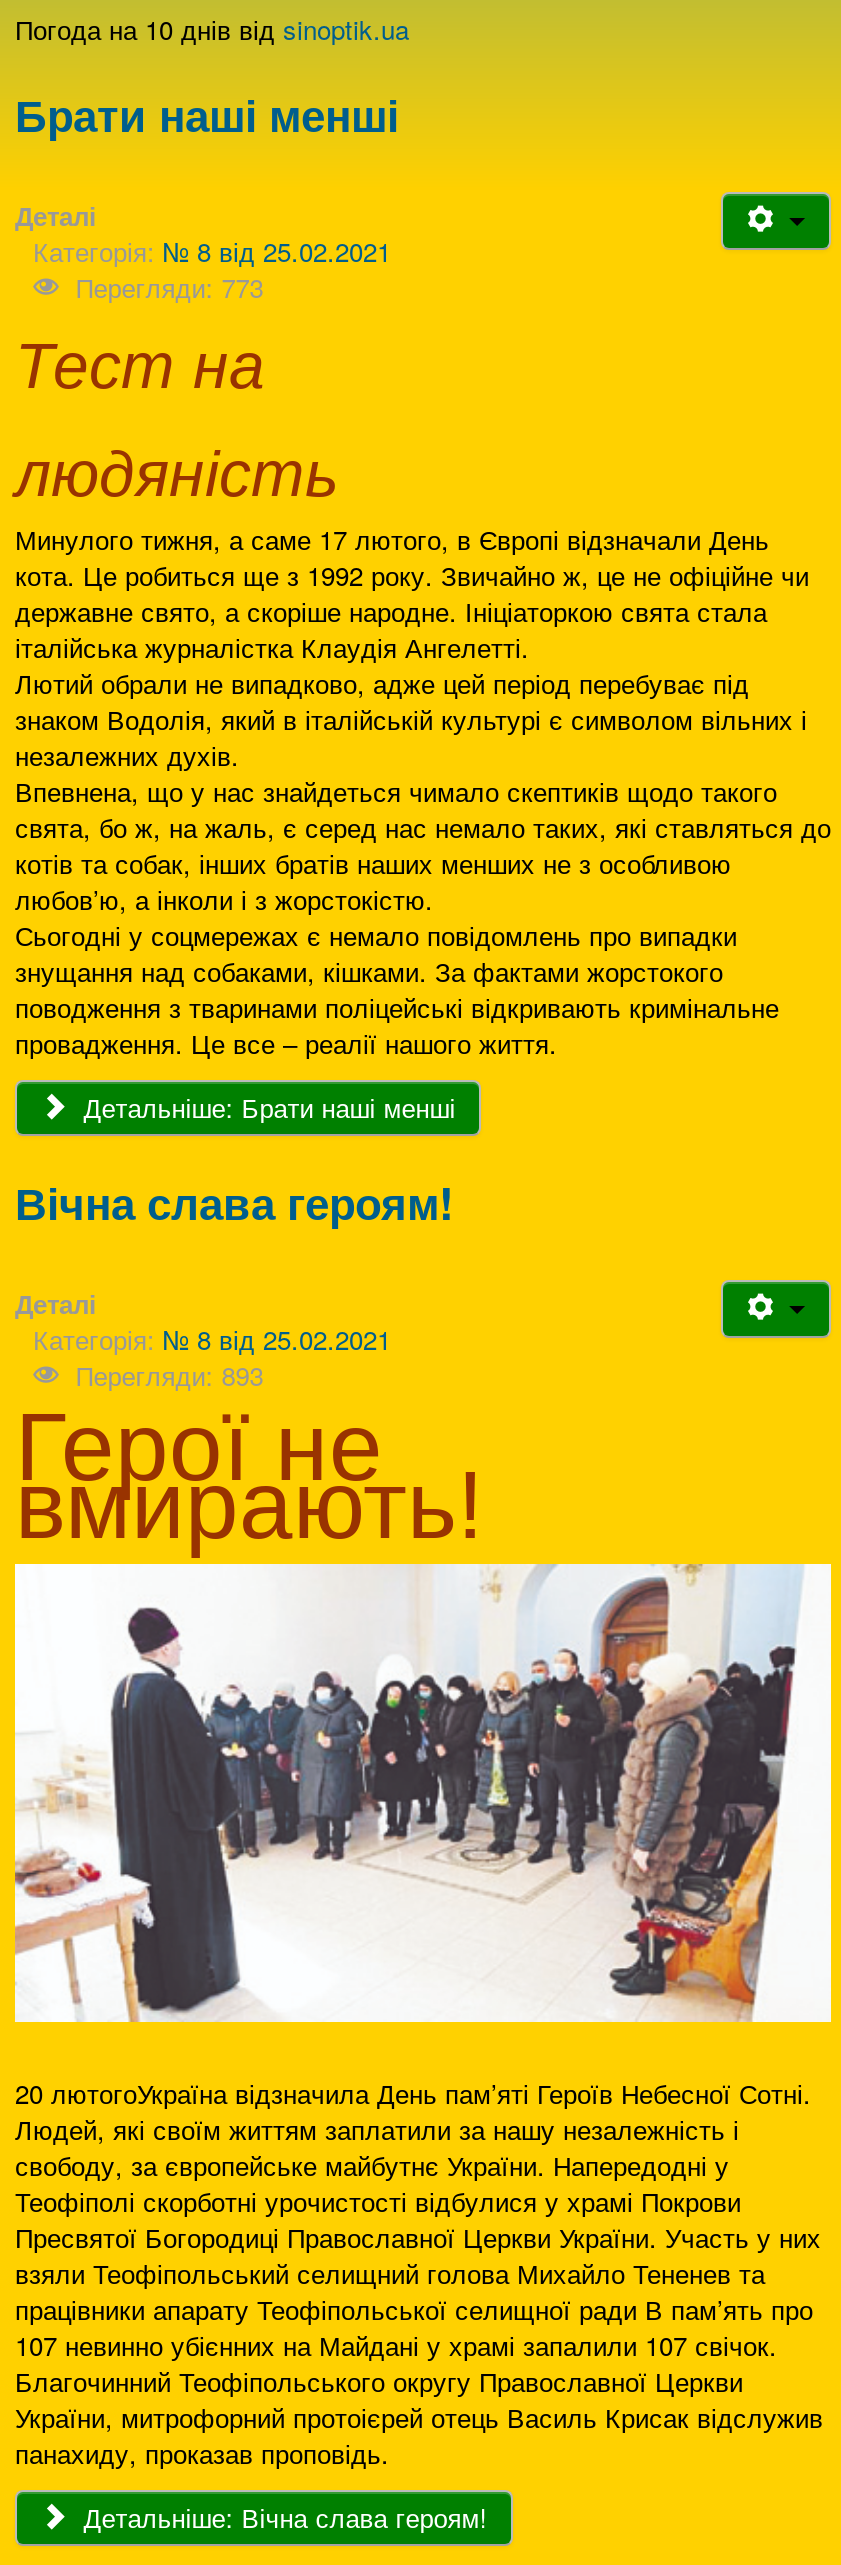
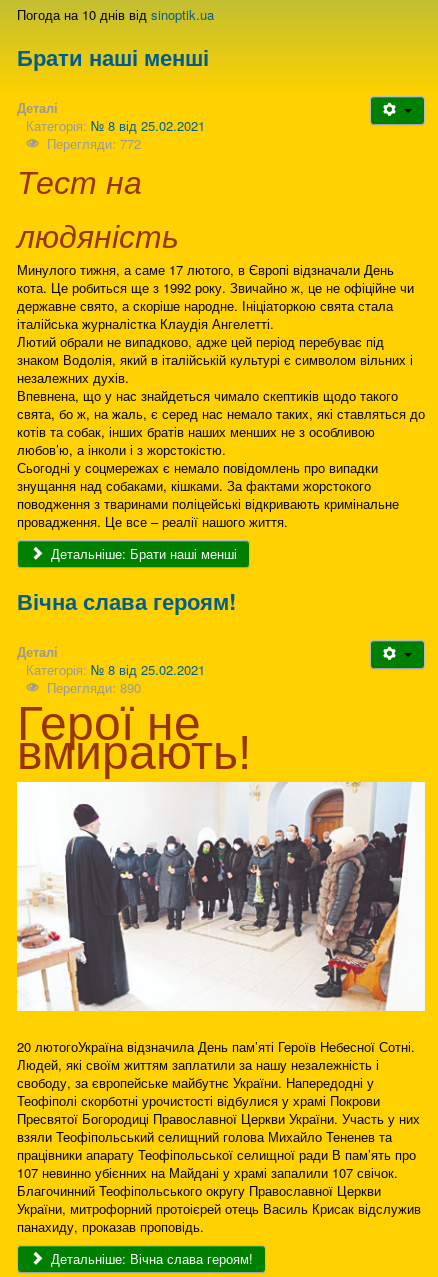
- Перегляди: 773
+ Перегляди: 772

- Перегляди: 893
+ Перегляди: 890
